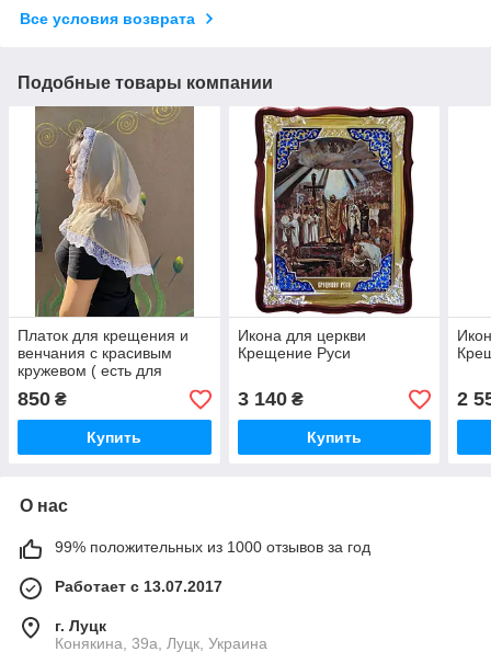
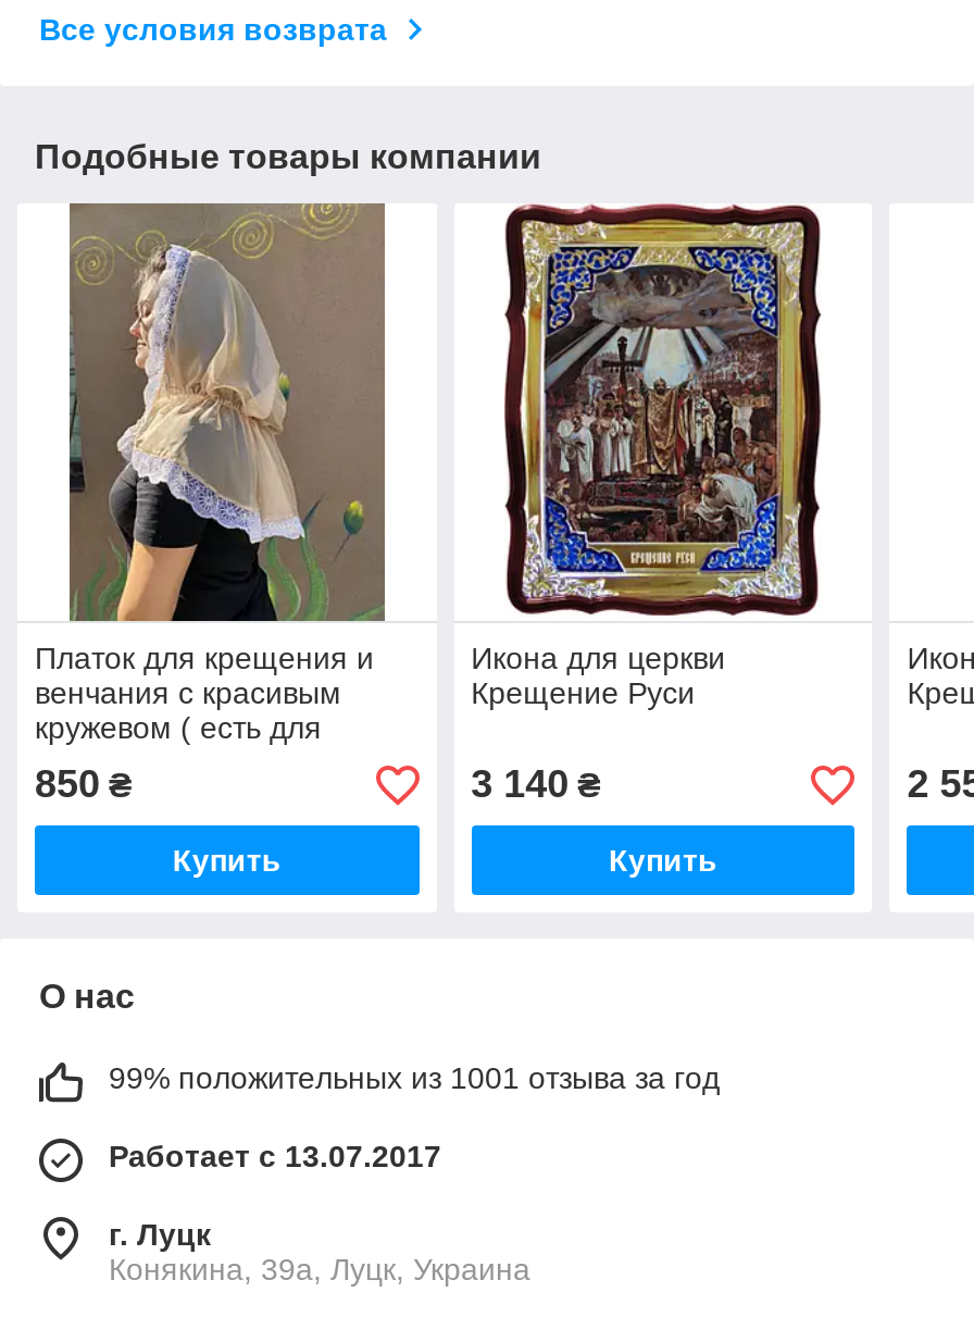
- 99% положительных из 1000 отзывов за год
+ 99% положительных из 1001 отзыва за год
